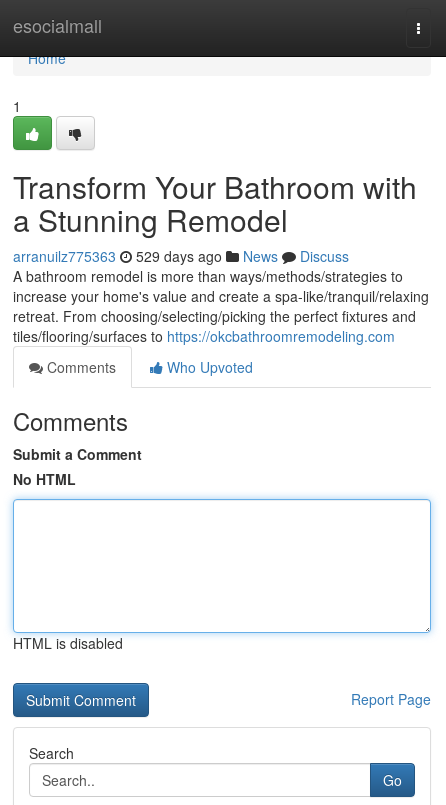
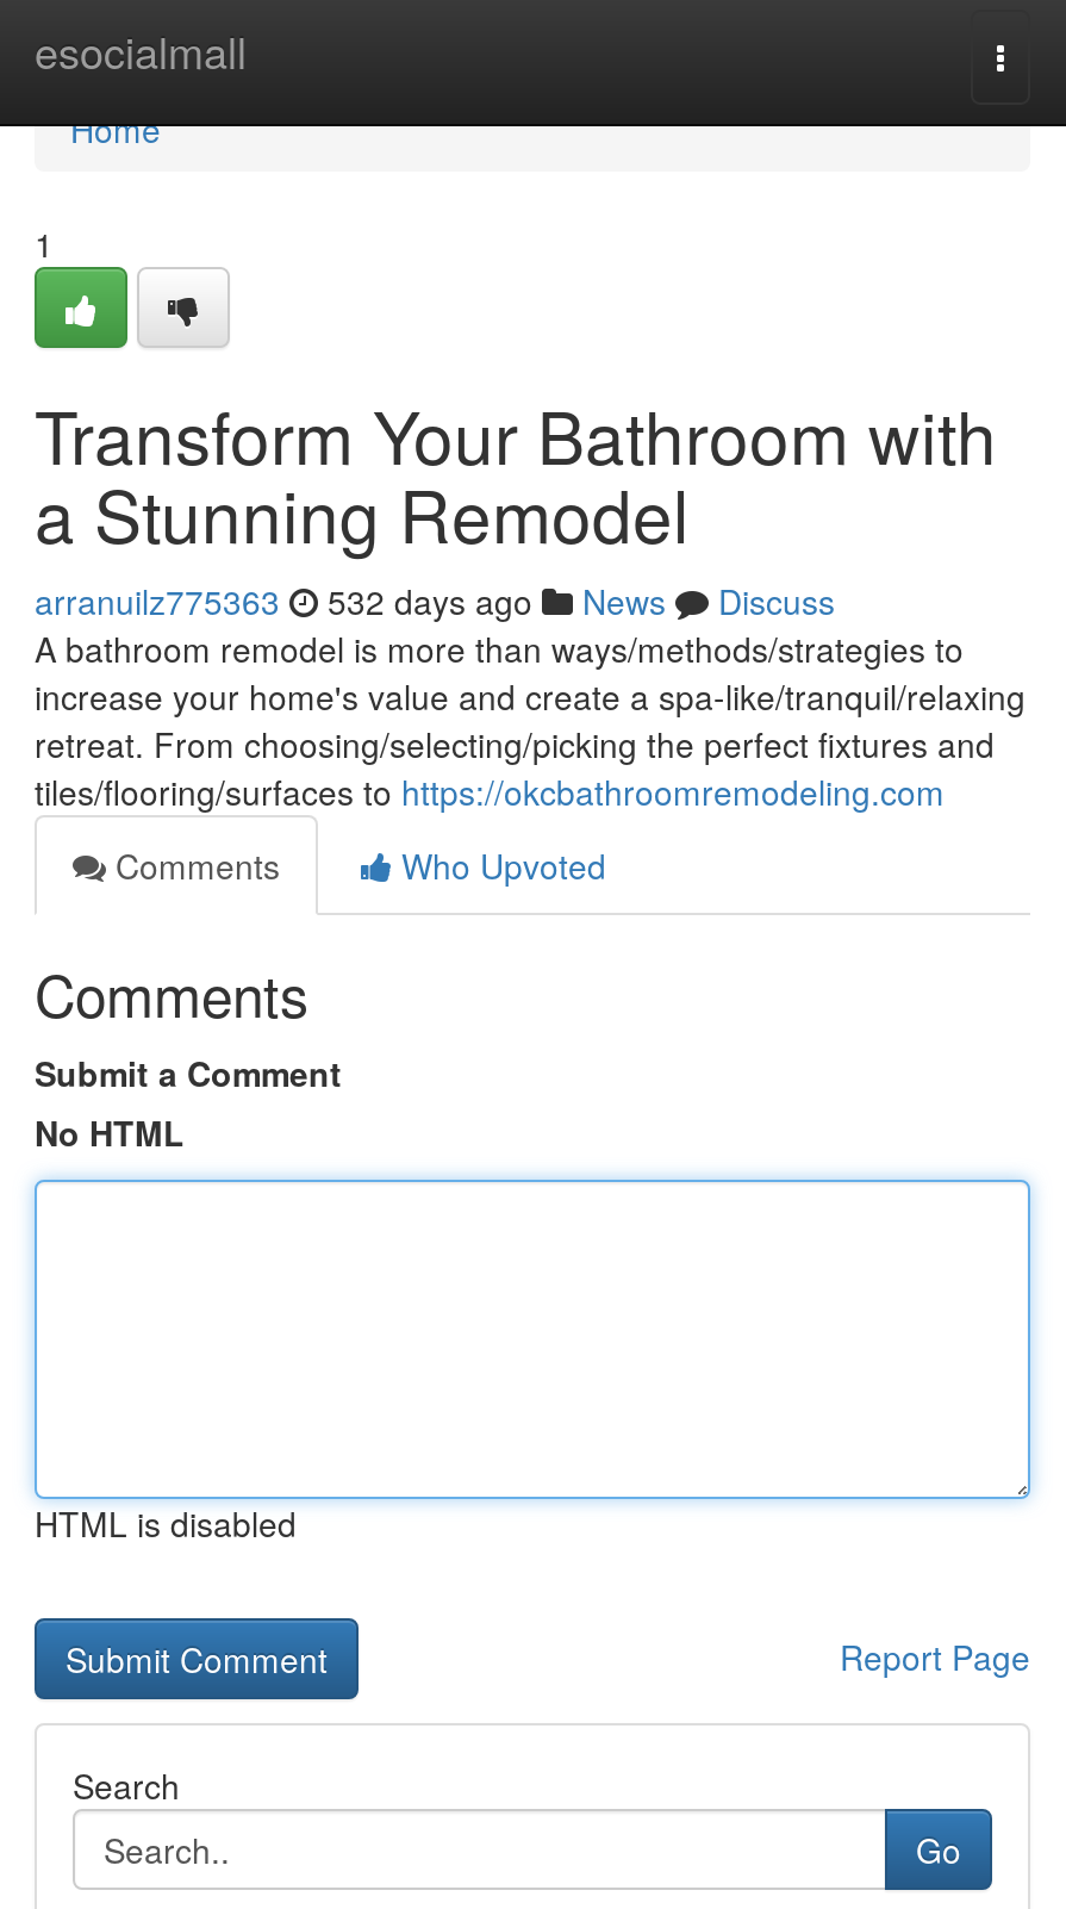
- arranuilz775363 529 days ago News Discuss
+ arranuilz775363 532 days ago News Discuss
